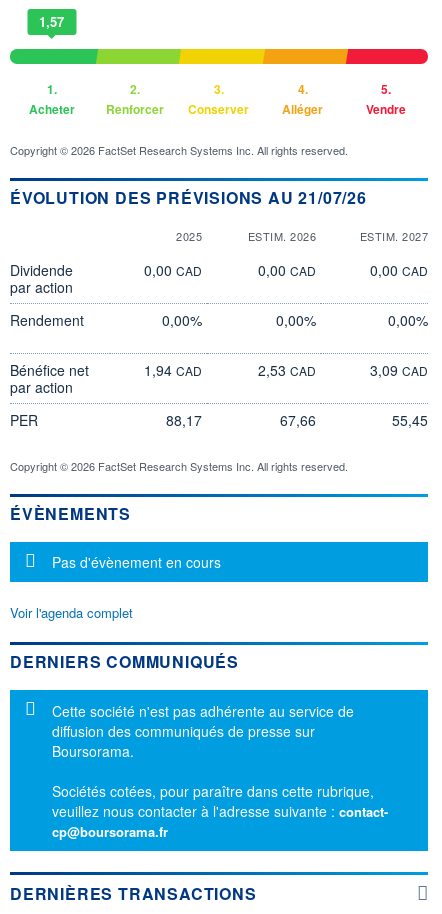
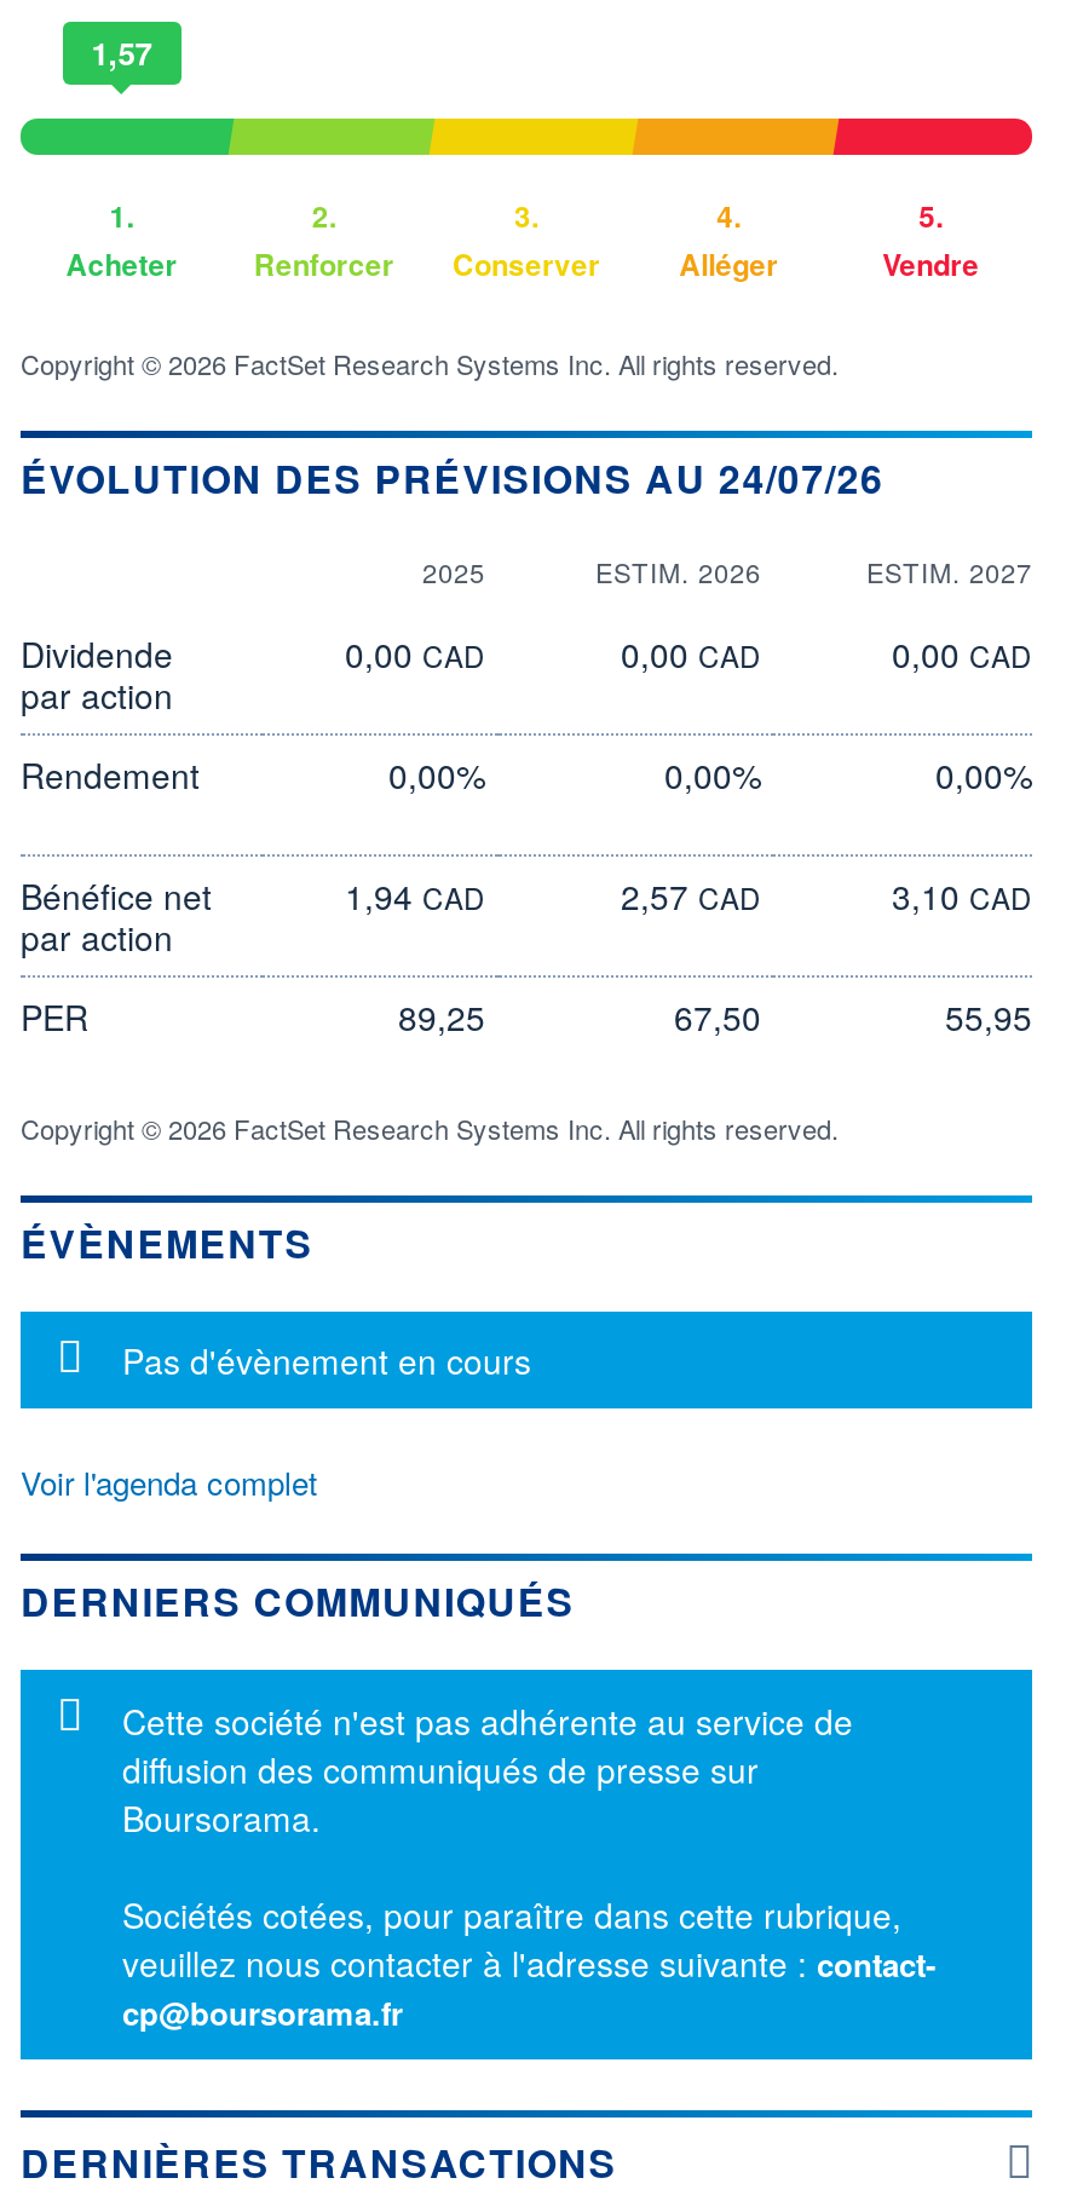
- ÉVOLUTION DES PRÉVISIONS AU 21/07/26
+ ÉVOLUTION DES PRÉVISIONS AU 24/07/26

- 2,53 CAD
+ 2,57 CAD

- 3,09 CAD
+ 3,10 CAD

- 88,17
+ 89,25

- 67,66
+ 67,50

- 55,45
+ 55,95
